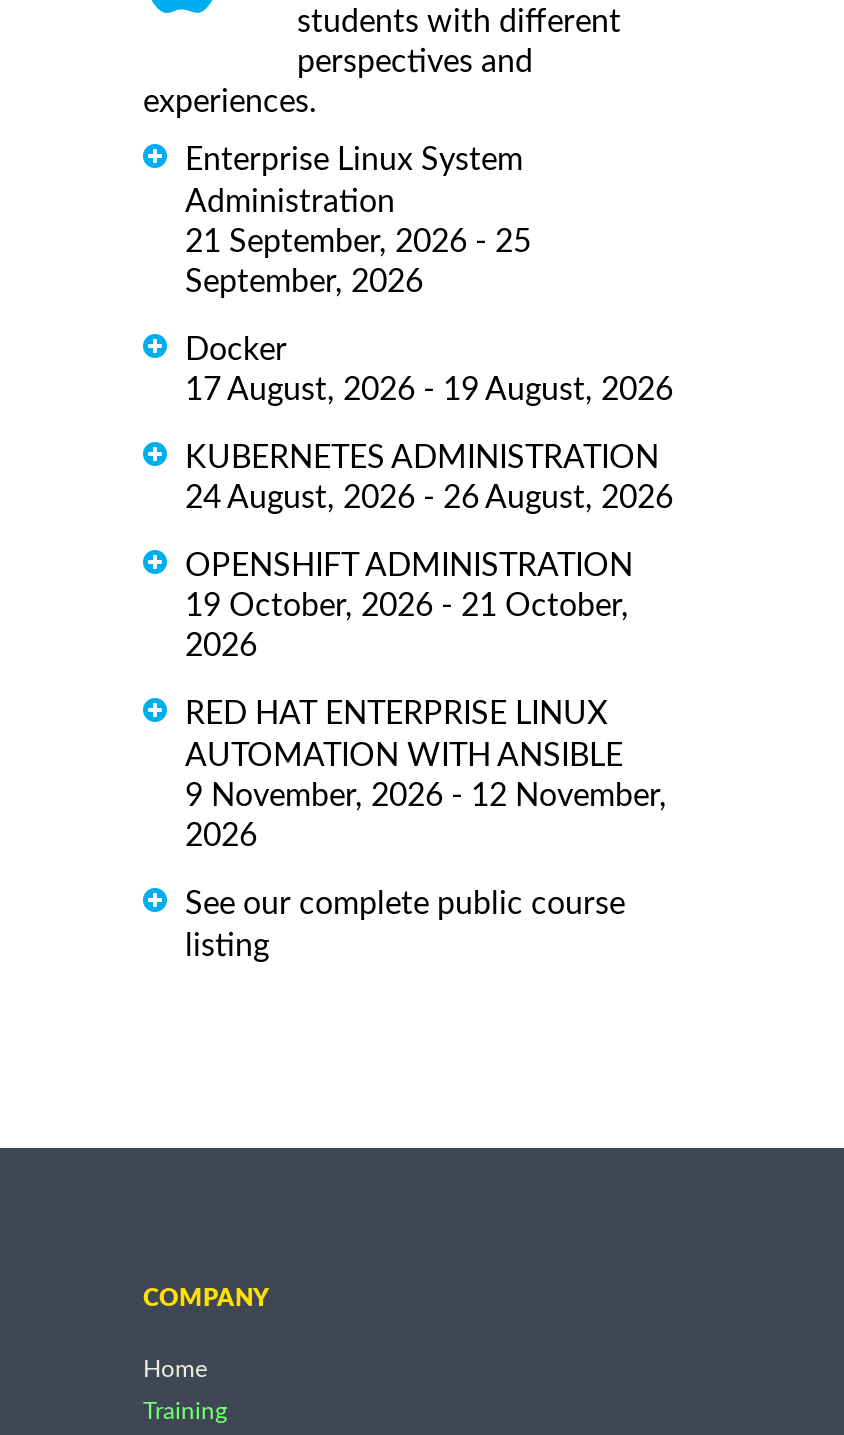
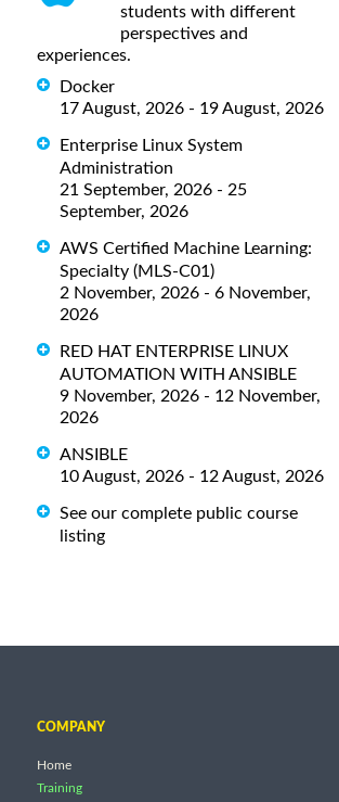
moved down: Enterprise Linux System | Administration | 21 September, 2026 - 25 | September, 2026

moved up: Docker | 17 August, 2026 - 19 August, 2026

- KUBERNETES ADMINISTRATION
- 24 August, 2026 - 26 August, 2026
- OPENSHIFT ADMINISTRATION
- 19 October, 2026 - 21 October,
+ AWS Certified Machine Learning:
+ Specialty (MLS-C01)
+ 2 November, 2026 - 6 November,

moved up: 2026 | RED HAT ENTERPRISE LINUX | AUTOMATION WITH ANSIBLE | 9 November, 2026 - 12 November, | 2026

+ ANSIBLE
+ 10 August, 2026 - 12 August, 2026
